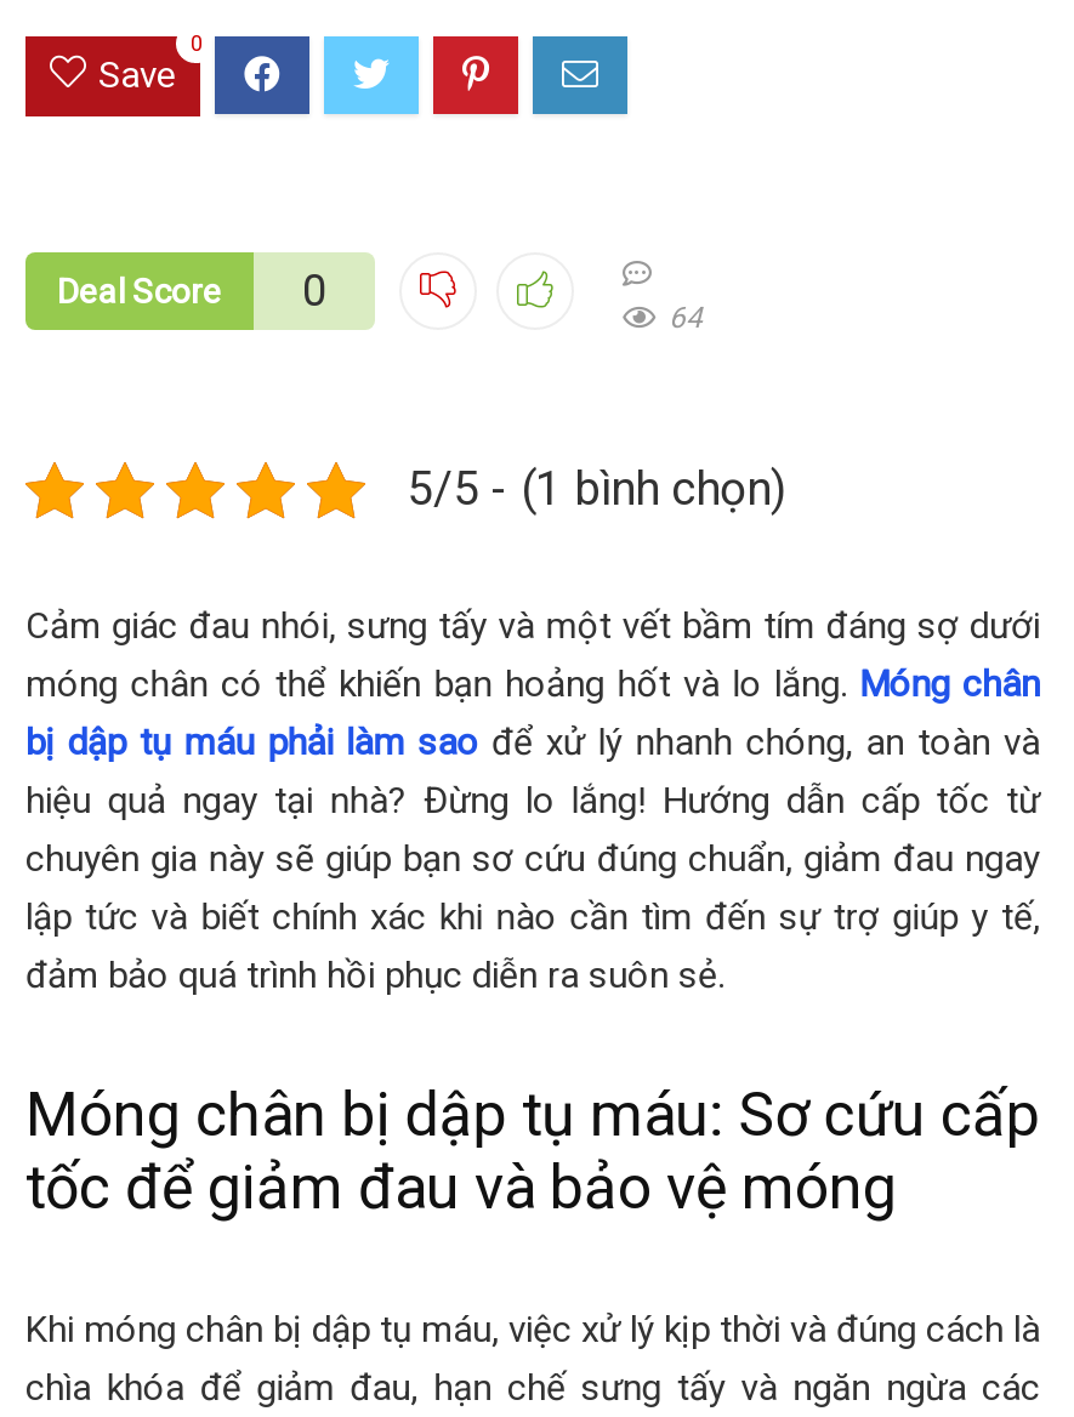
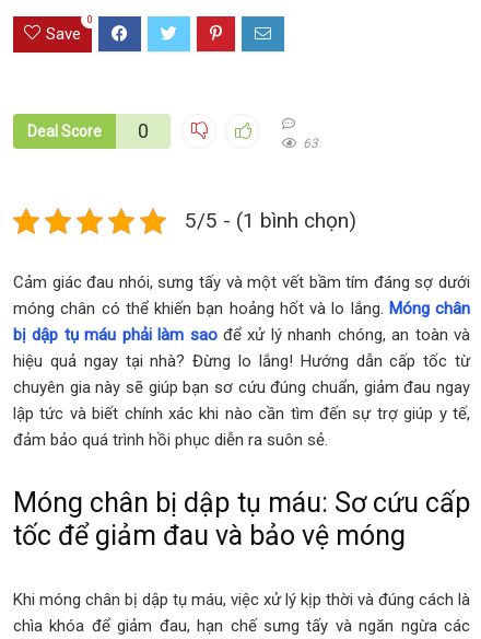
- 64
+ 63
